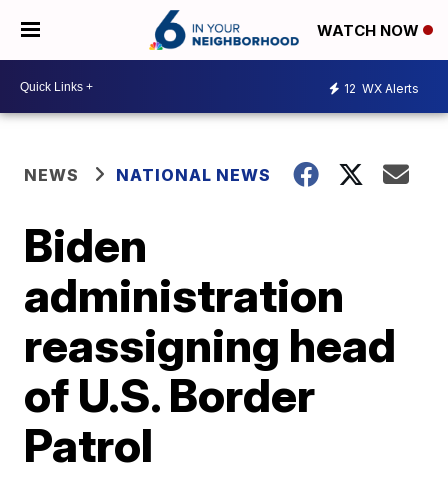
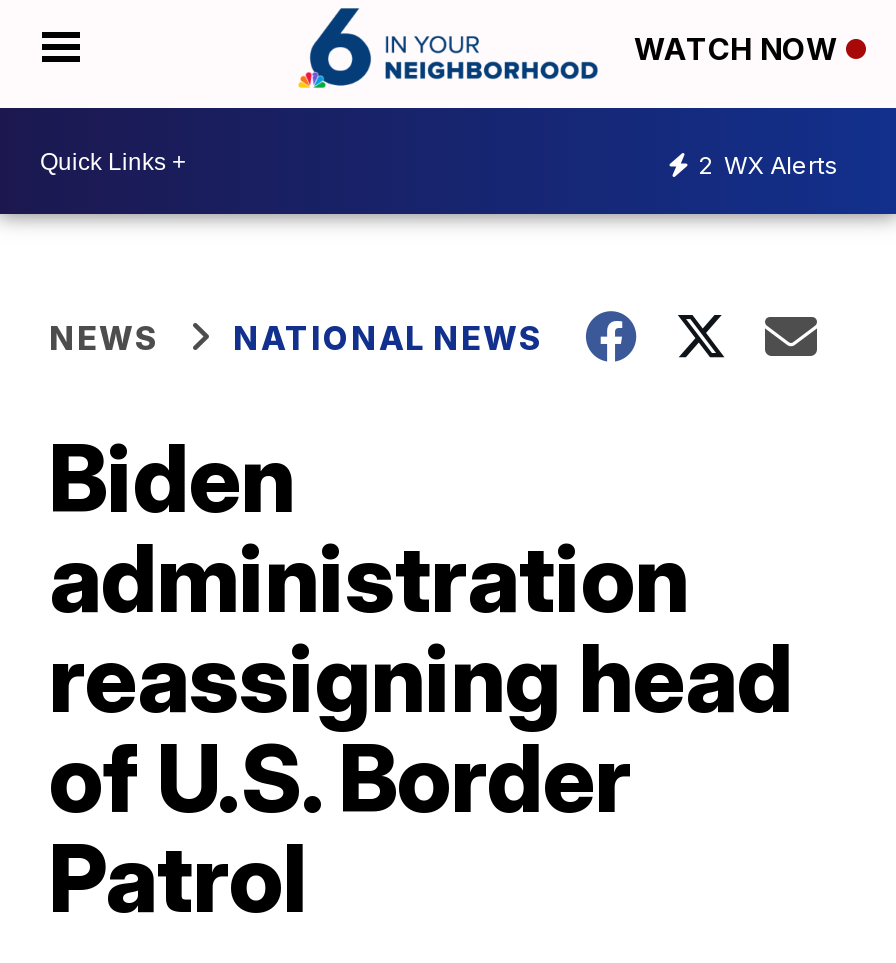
- 12 WX Alerts
+ 2 WX Alerts
